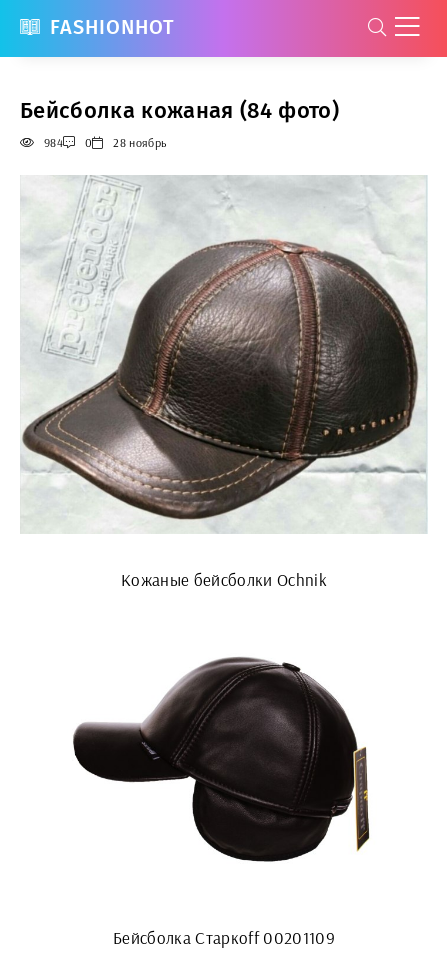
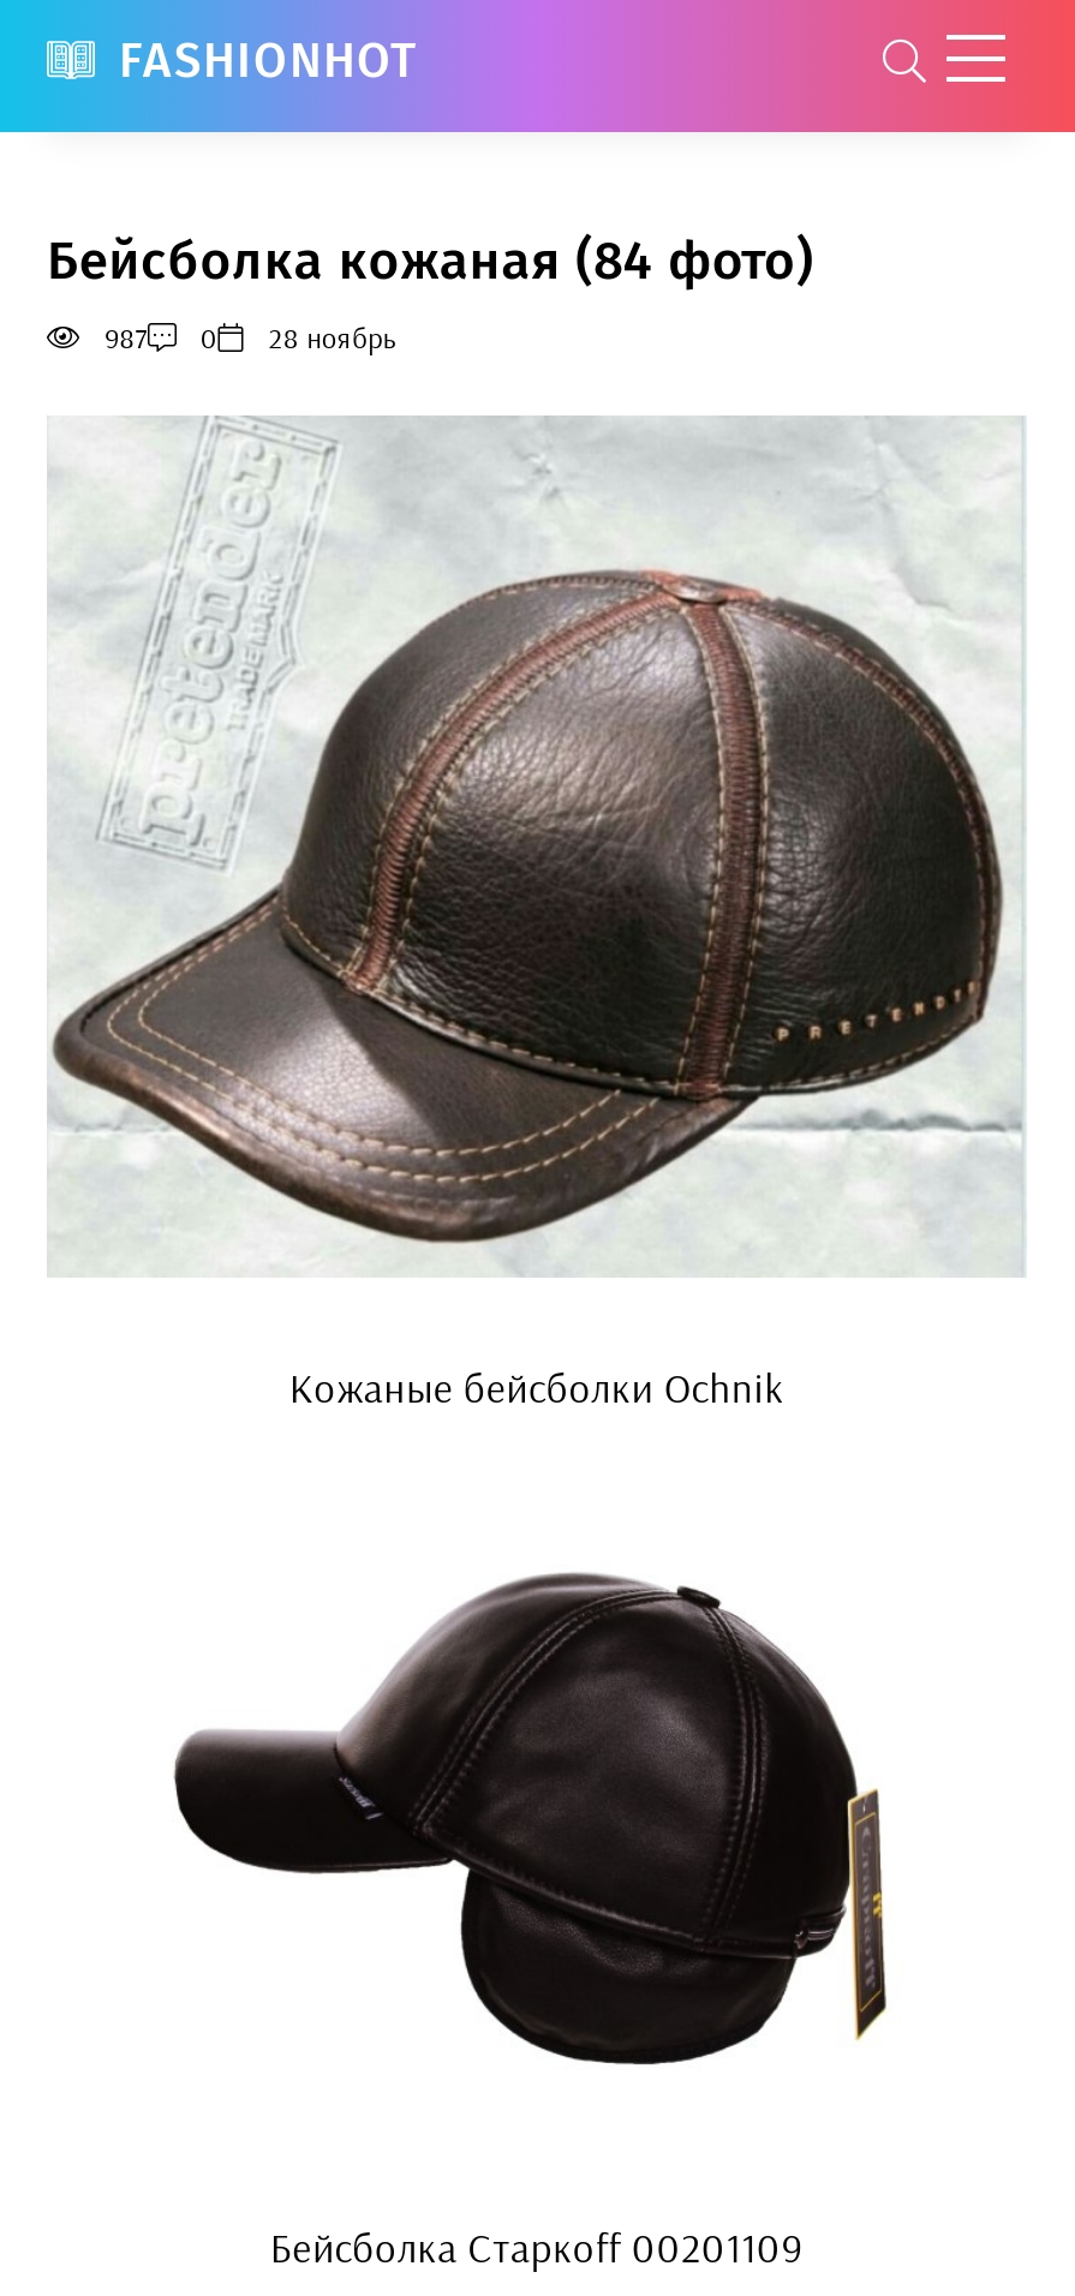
- 984 0 28 ноябрь
+ 987 0 28 ноябрь
